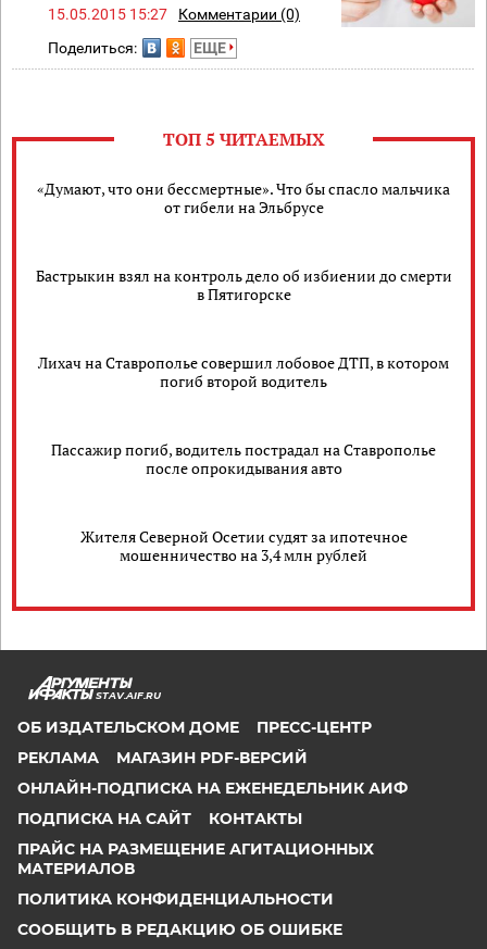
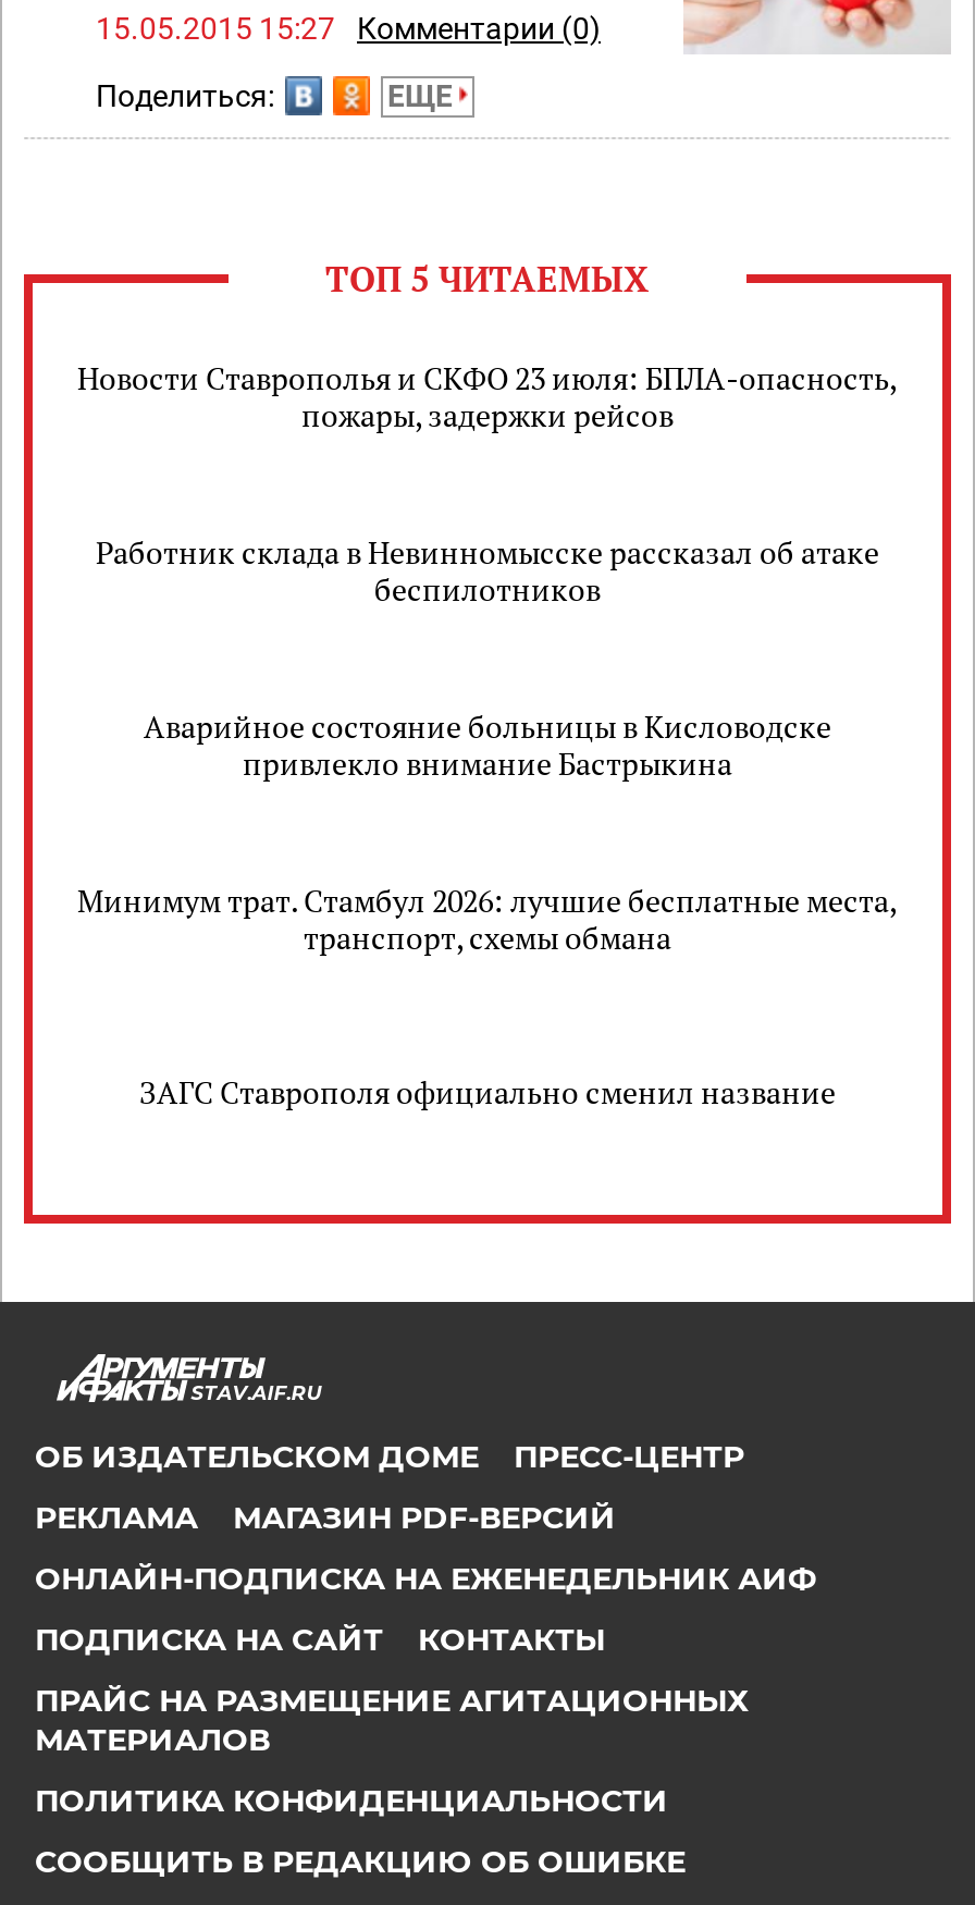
- «Думают, что они бессмертные». Что бы спасло мальчика
- от гибели на Эльбрусе
+ Новости Ставрополья и СКФО 23 июля: БПЛА-опасность,
+ пожары, задержки рейсов

- Бастрыкин взял на контроль дело об избиении до смерти
- в Пятигорске
+ Работник склада в Невинномысске рассказал об атаке
+ беспилотников

- Лихач на Ставрополье совершил лобовое ДТП, в котором
- погиб второй водитель
+ Аварийное состояние больницы в Кисловодске
+ привлекло внимание Бастрыкина

- Пассажир погиб, водитель пострадал на Ставрополье
- после опрокидывания авто
+ Минимум трат. Стамбул 2026: лучшие бесплатные места,
+ транспорт, схемы обмана

- Жителя Северной Осетии судят за ипотечное
- мошенничество на 3,4 млн рублей
+ ЗАГС Ставрополя официально сменил название
